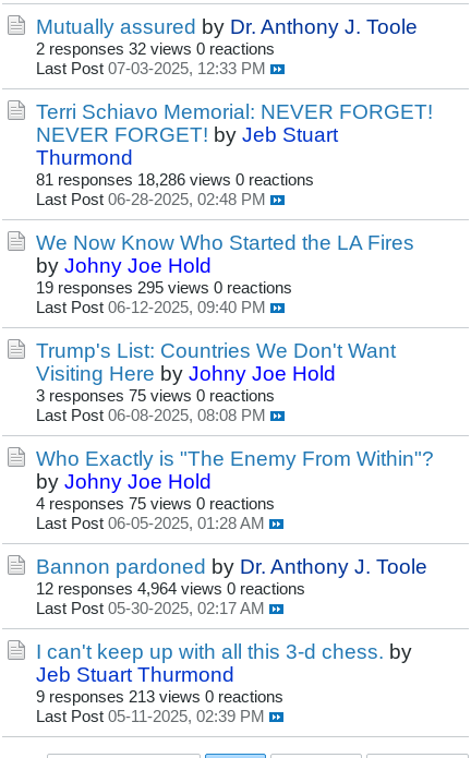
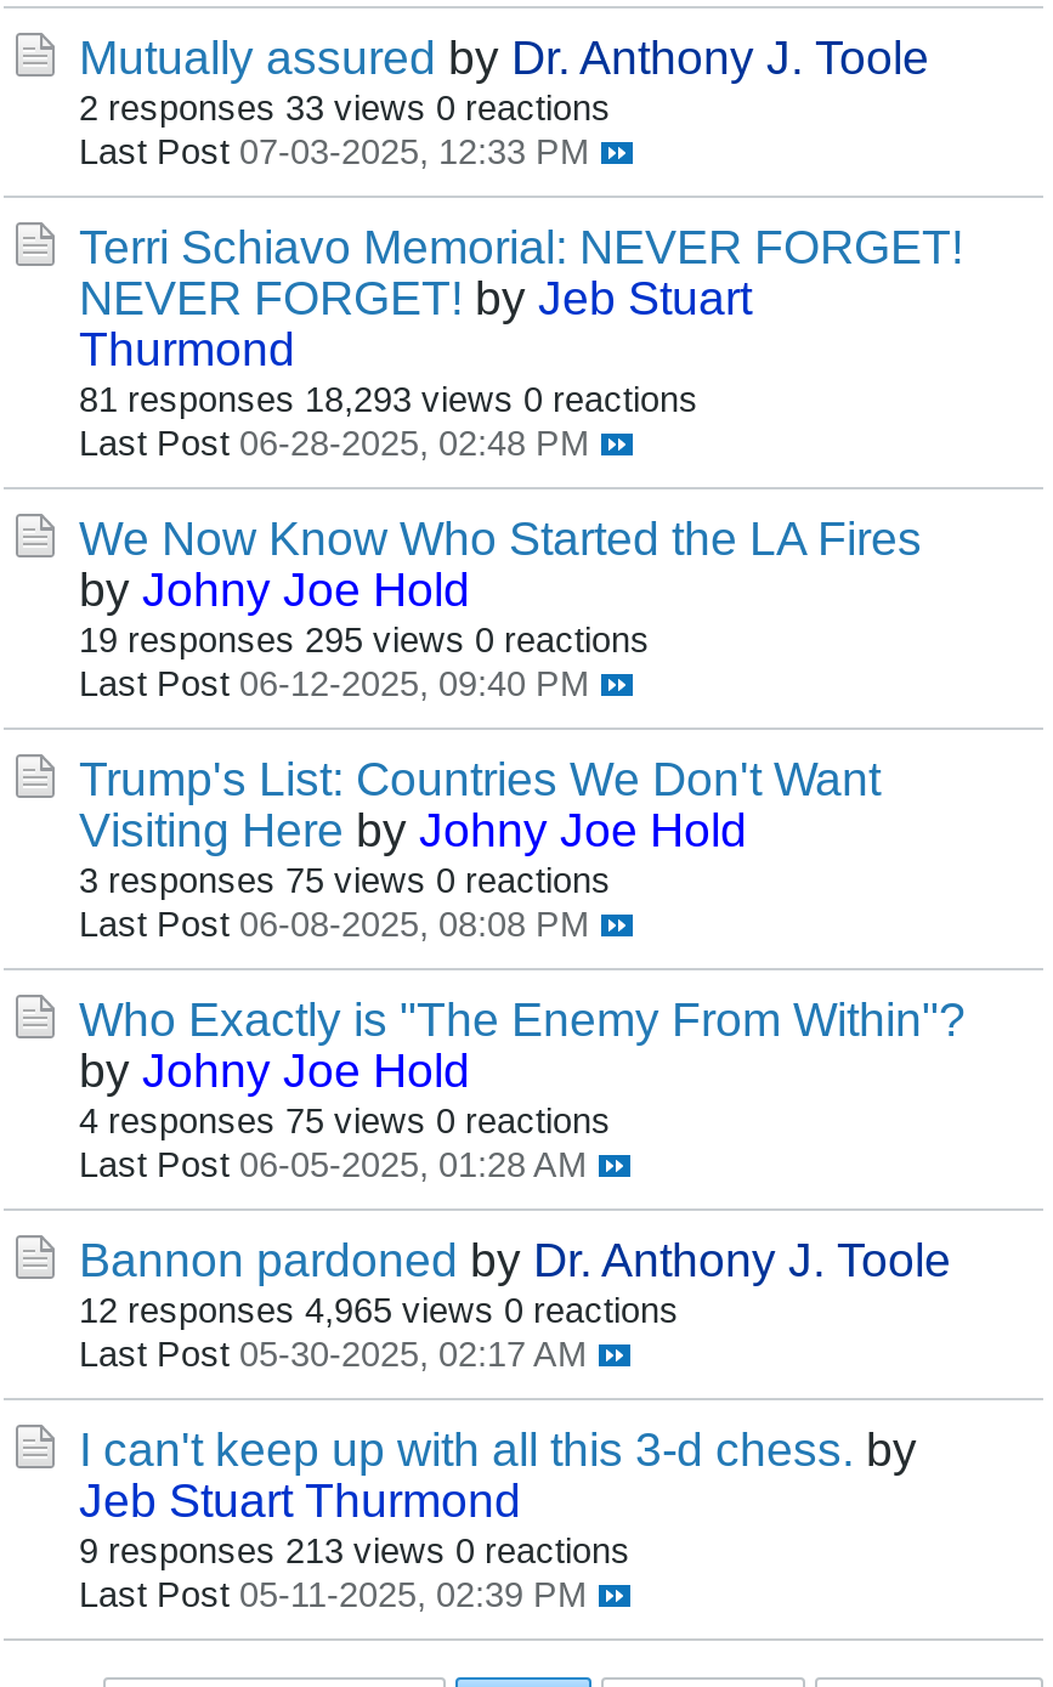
- 2 responses 32 views 0 reactions
+ 2 responses 33 views 0 reactions

- 81 responses 18,286 views 0 reactions
+ 81 responses 18,293 views 0 reactions

- 12 responses 4,964 views 0 reactions
+ 12 responses 4,965 views 0 reactions
